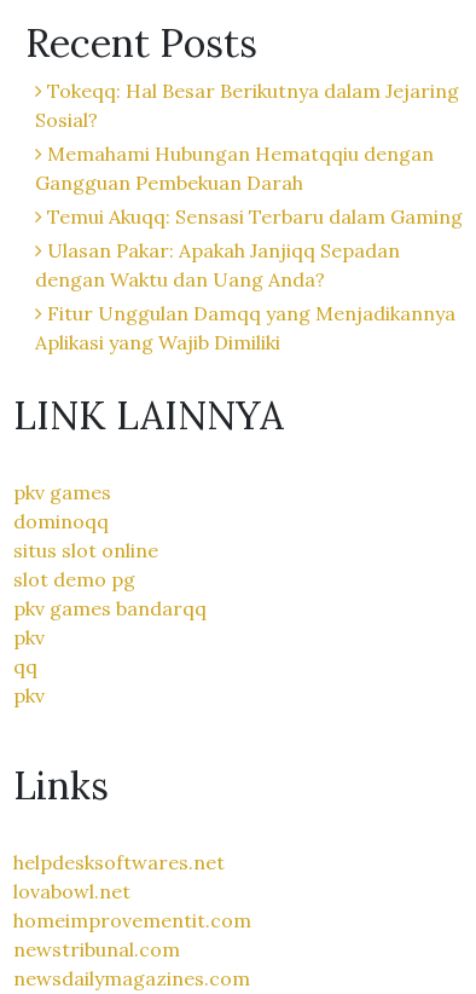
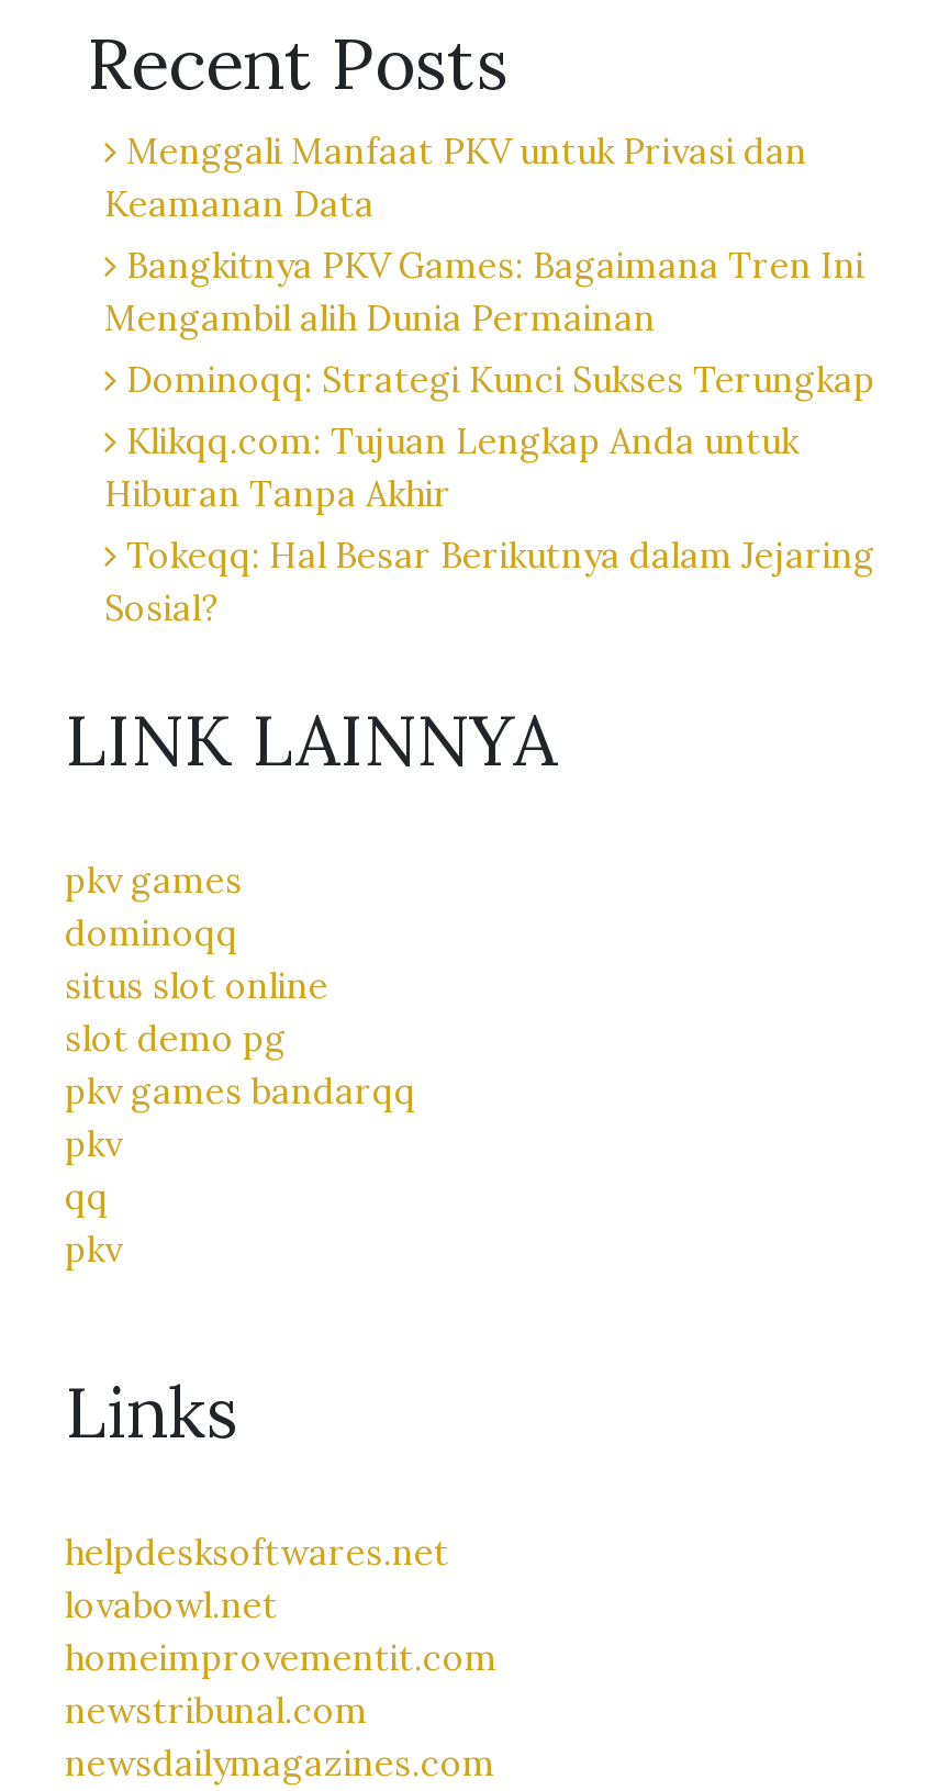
+ Menggali Manfaat PKV untuk Privasi dan
+ Keamanan Data
+ Bangkitnya PKV Games: Bagaimana Tren Ini
+ Mengambil alih Dunia Permainan
+ Dominoqq: Strategi Kunci Sukses Terungkap
+ Klikqq.com: Tujuan Lengkap Anda untuk
+ Hiburan Tanpa Akhir

moved down: Tokeqq: Hal Besar Berikutnya dalam Jejaring | Sosial?

- Memahami Hubungan Hematqqiu dengan
- Gangguan Pembekuan Darah
- Temui Akuqq: Sensasi Terbaru dalam Gaming
- Ulasan Pakar: Apakah Janjiqq Sepadan
- dengan Waktu dan Uang Anda?
- Fitur Unggulan Damqq yang Menjadikannya
- Aplikasi yang Wajib Dimiliki
